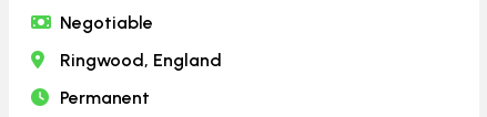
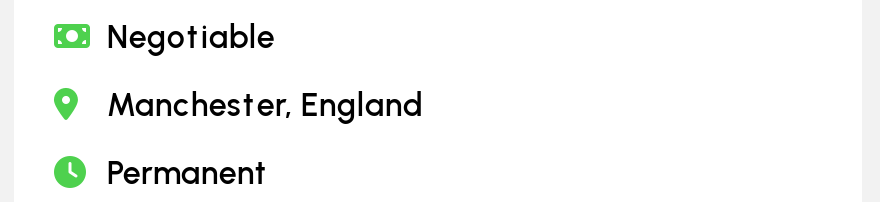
- Ringwood, England
+ Manchester, England
